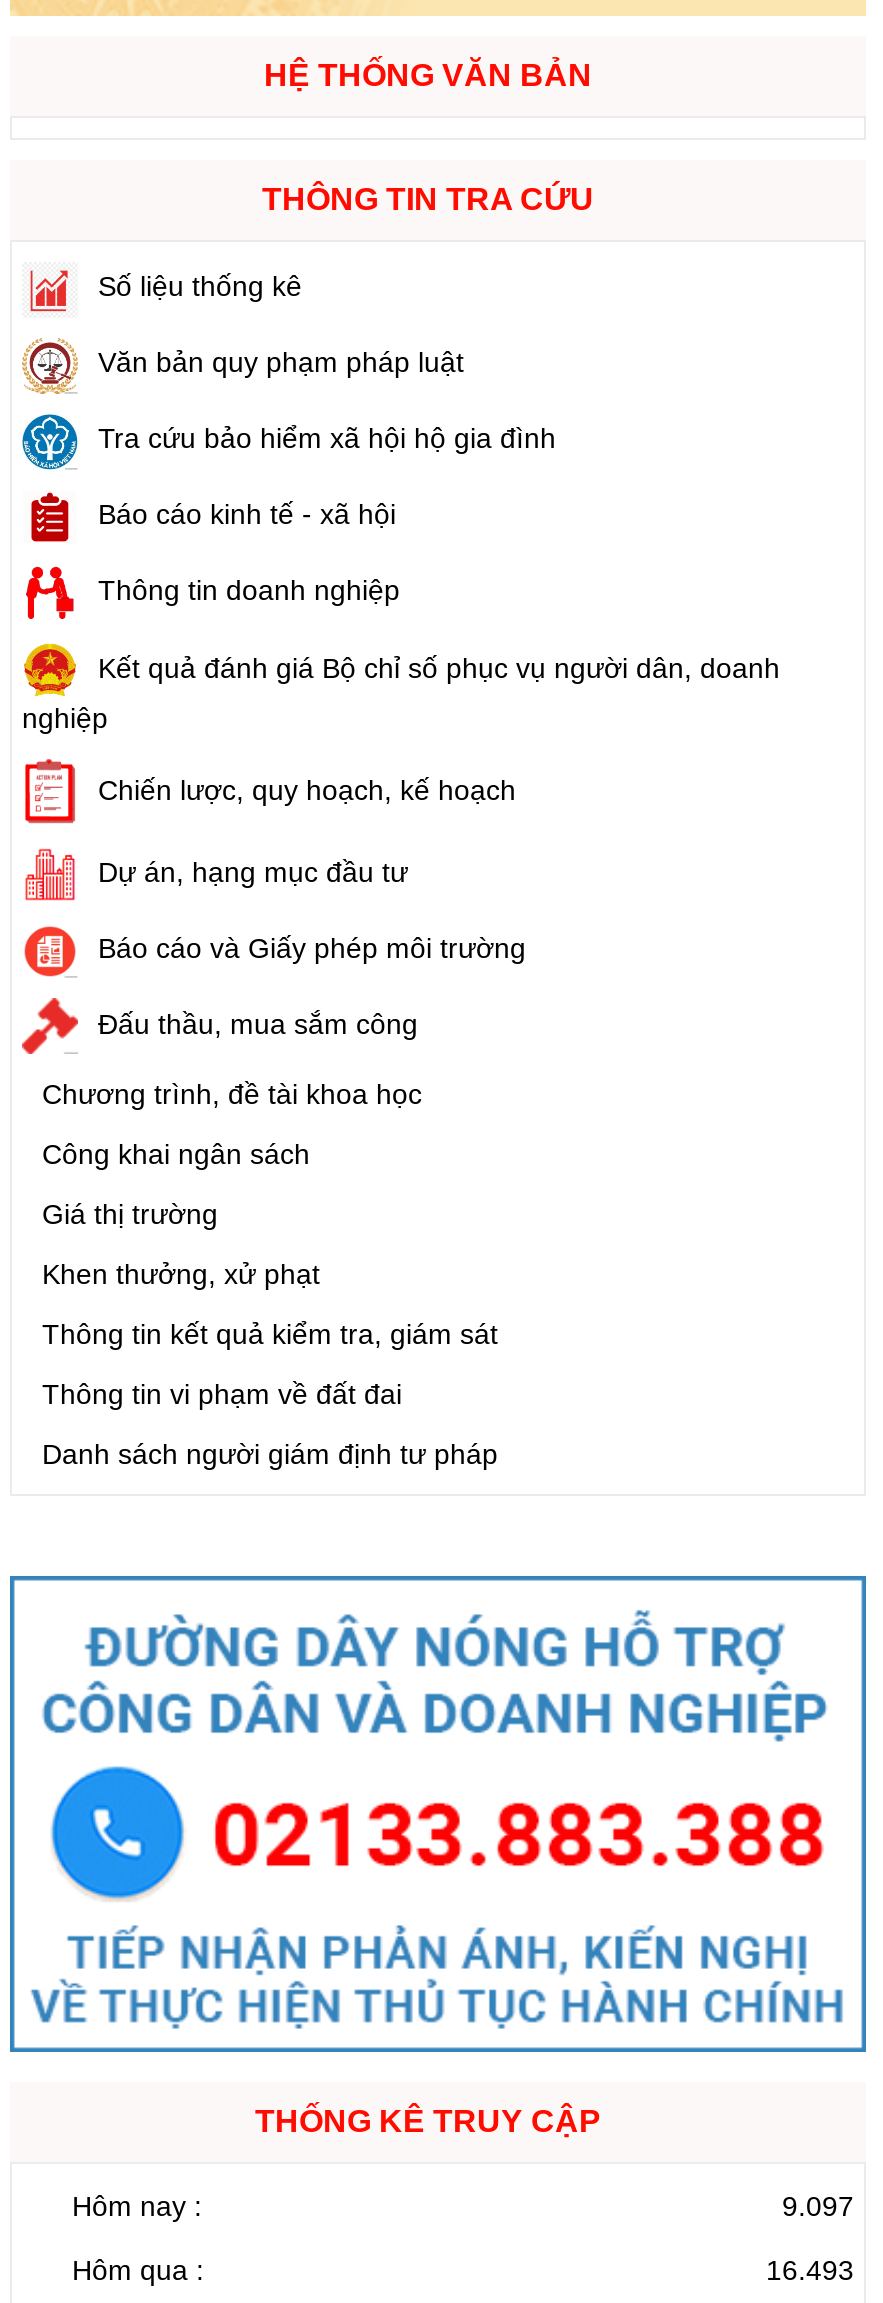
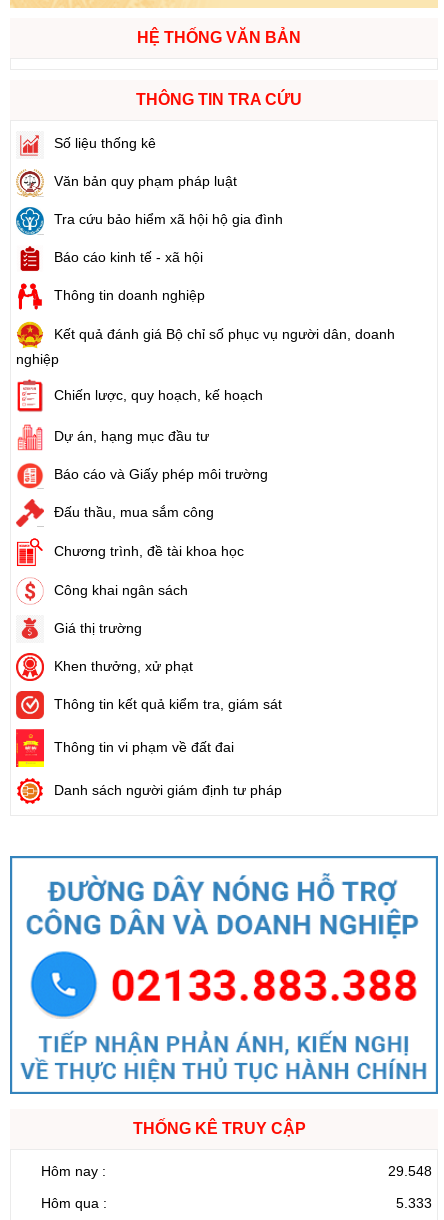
- 9.097
+ 29.548

- 16.493
+ 5.333
